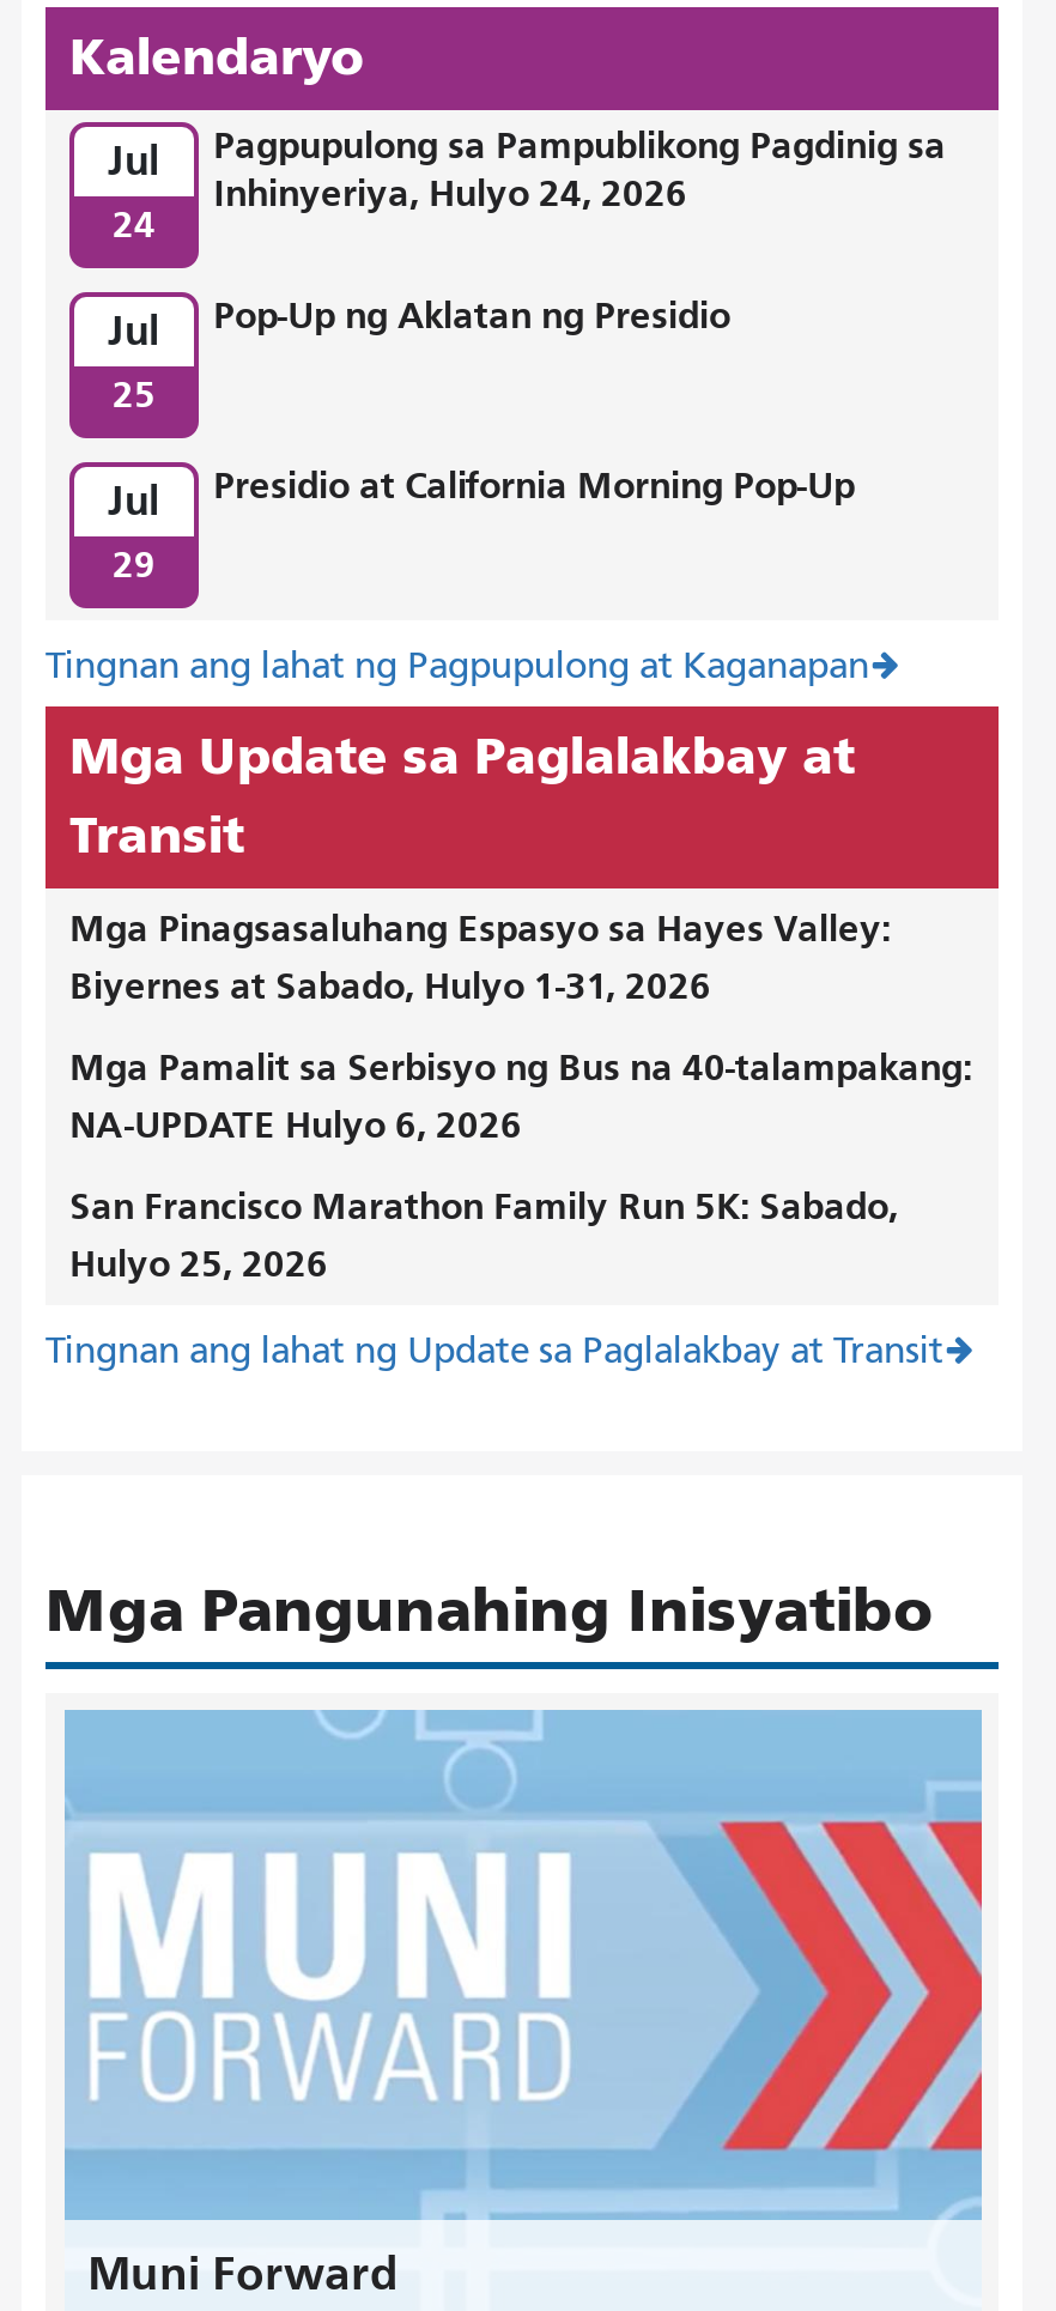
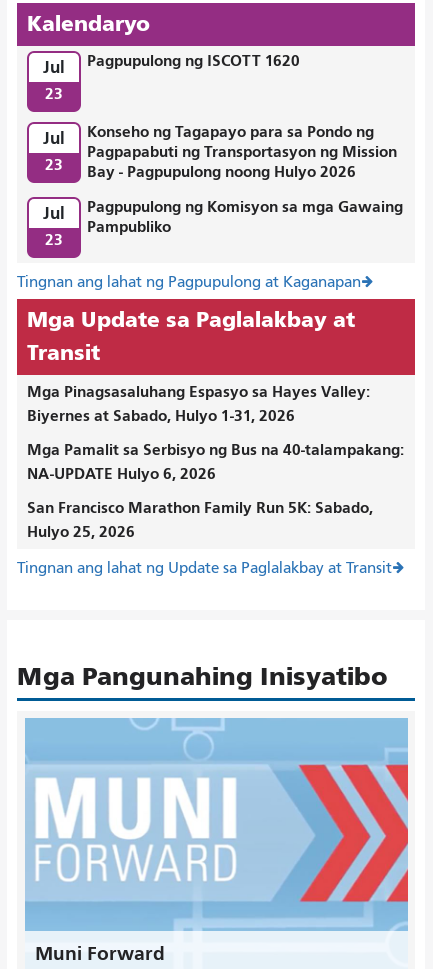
- Pagpupulong sa Pampublikong Pagdinig sa
- Inhinyeriya, Hulyo 24, 2026
+ Pagpupulong ng ISCOTT 1620

- 24
+ 23

- Pop-Up ng Aklatan ng Presidio
+ Konseho ng Tagapayo para sa Pondo ng
+ Pagpapabuti ng Transportasyon ng Mission
+ Bay - Pagpupulong noong Hulyo 2026

- 25
+ 23

- Presidio at California Morning Pop-Up
+ Pagpupulong ng Komisyon sa mga Gawaing
+ Pampubliko

- 29
+ 23
